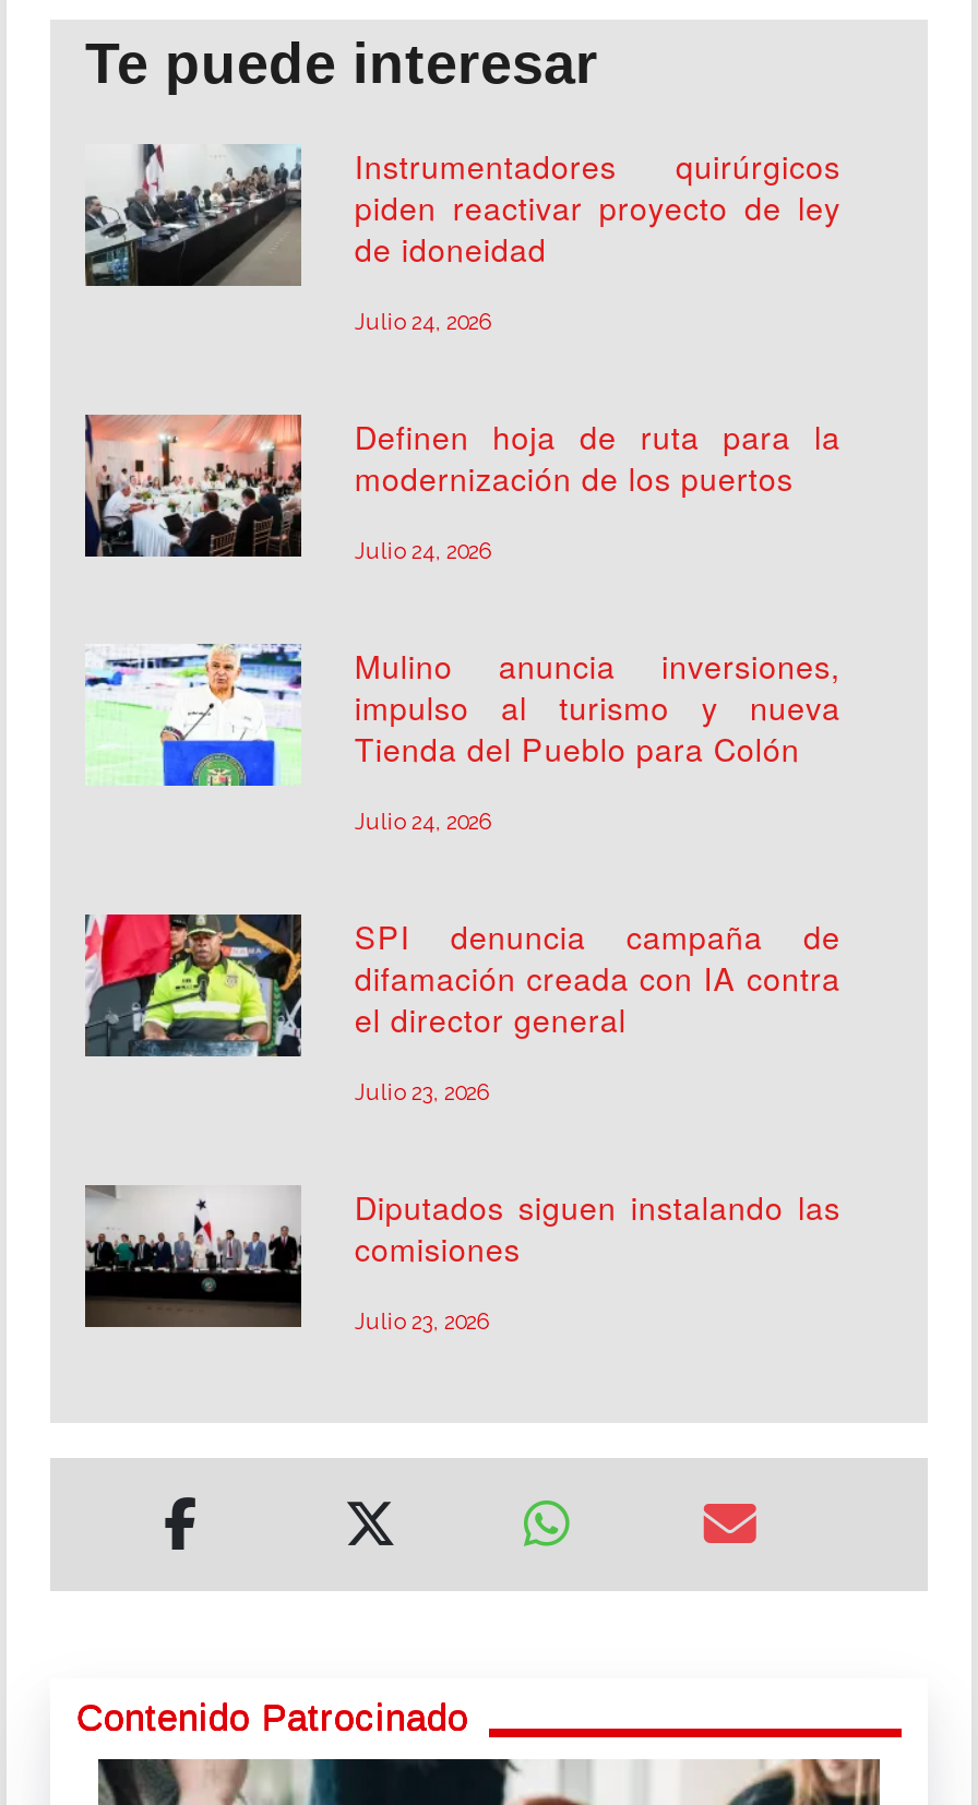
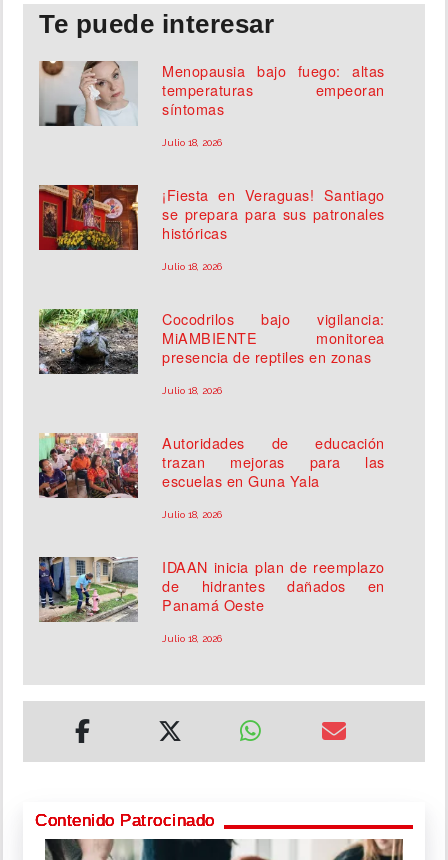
- [image]
- Instrumentadores quirúrgicos
- piden reactivar proyecto de ley
- de idoneidad
+ [image]
+ Menopausia bajo fuego: altas
+ temperaturas empeoran
+ síntomas

- Julio 24, 2026
+ Julio 18, 2026

- [image]
- Definen hoja de ruta para la
- modernización de los puertos
+ [image]
+ ¡Fiesta en Veraguas! Santiago
+ se prepara para sus patronales
+ históricas

- Julio 24, 2026
+ Julio 18, 2026

- [image]
- Mulino anuncia inversiones,
- impulso al turismo y nueva
- Tienda del Pueblo para Colón
+ [image]
+ Cocodrilos bajo vigilancia:
+ MiAMBIENTE monitorea
+ presencia de reptiles en zonas

- Julio 24, 2026
+ Julio 18, 2026

- [image]
- SPI denuncia campaña de
- difamación creada con IA contra
- el director general
+ [image]
+ Autoridades de educación
+ trazan mejoras para las
+ escuelas en Guna Yala

- Julio 23, 2026
+ Julio 18, 2026

- [image]
- Diputados siguen instalando las
- comisiones
+ [image]
+ IDAAN inicia plan de reemplazo
+ de hidrantes dañados en
+ Panamá Oeste

- Julio 23, 2026
+ Julio 18, 2026
